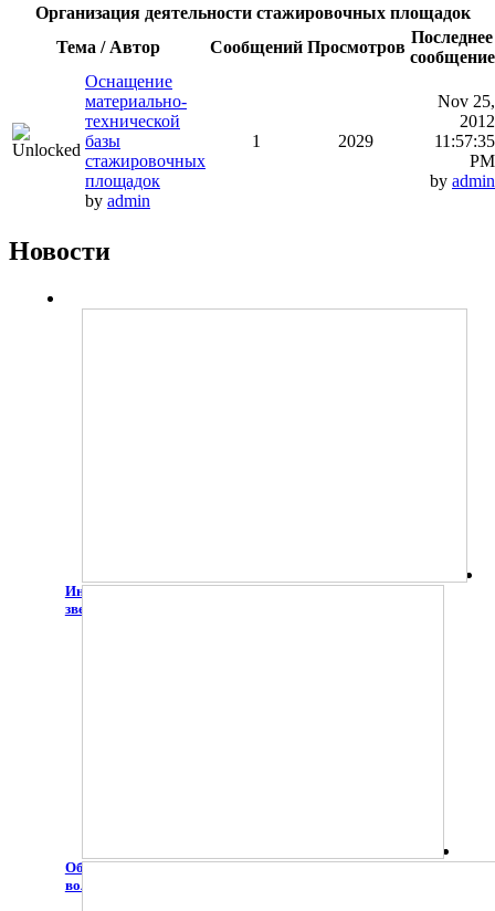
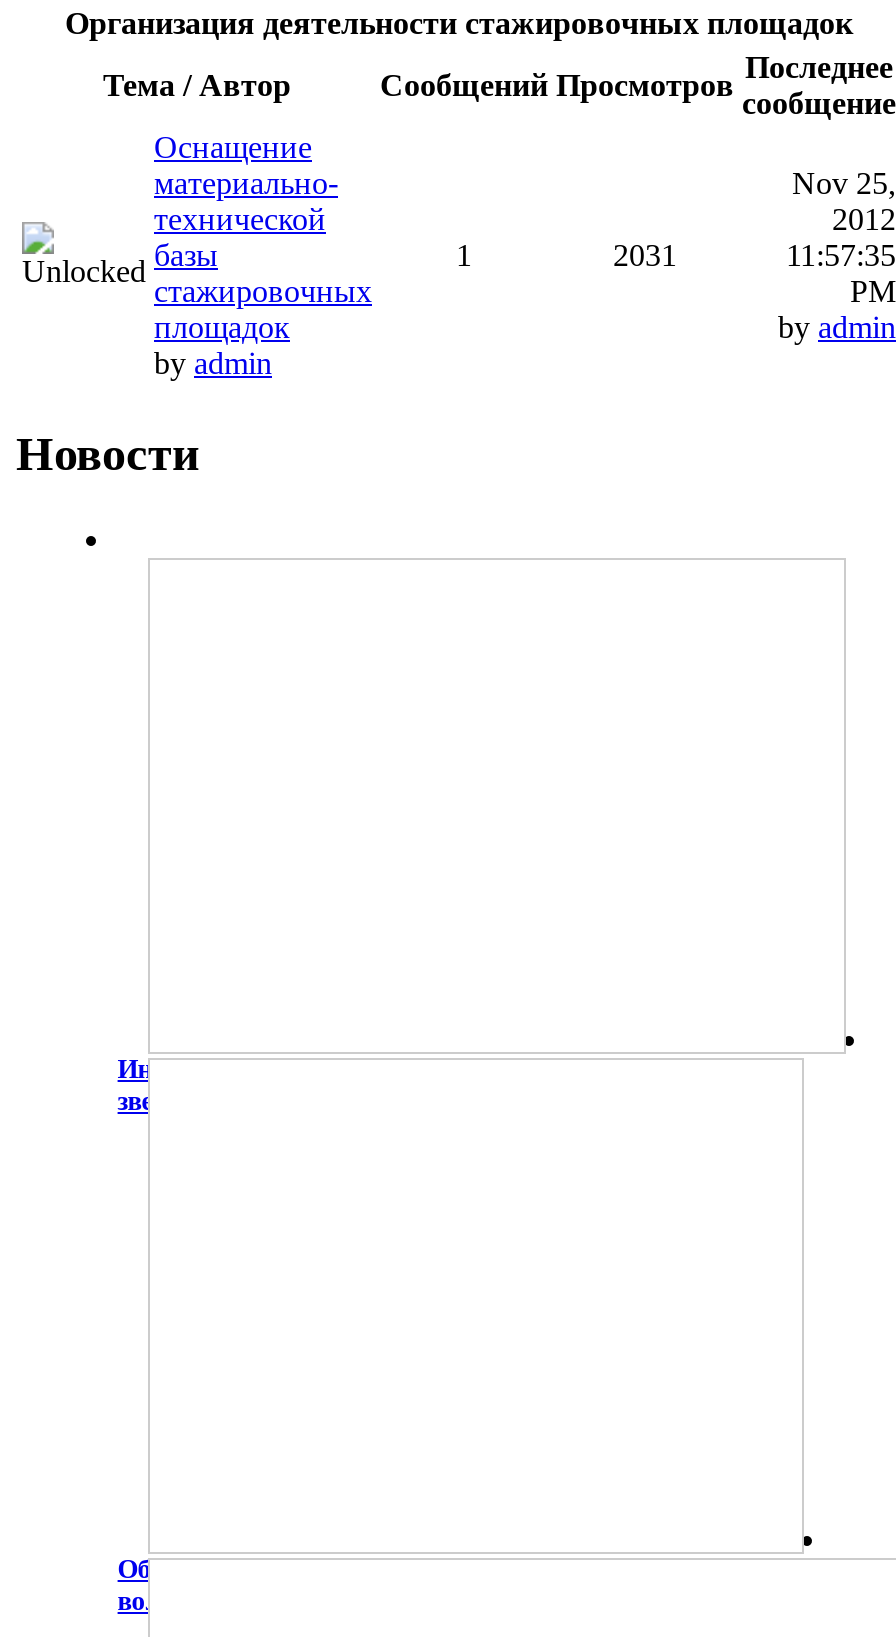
- 2029
+ 2031
